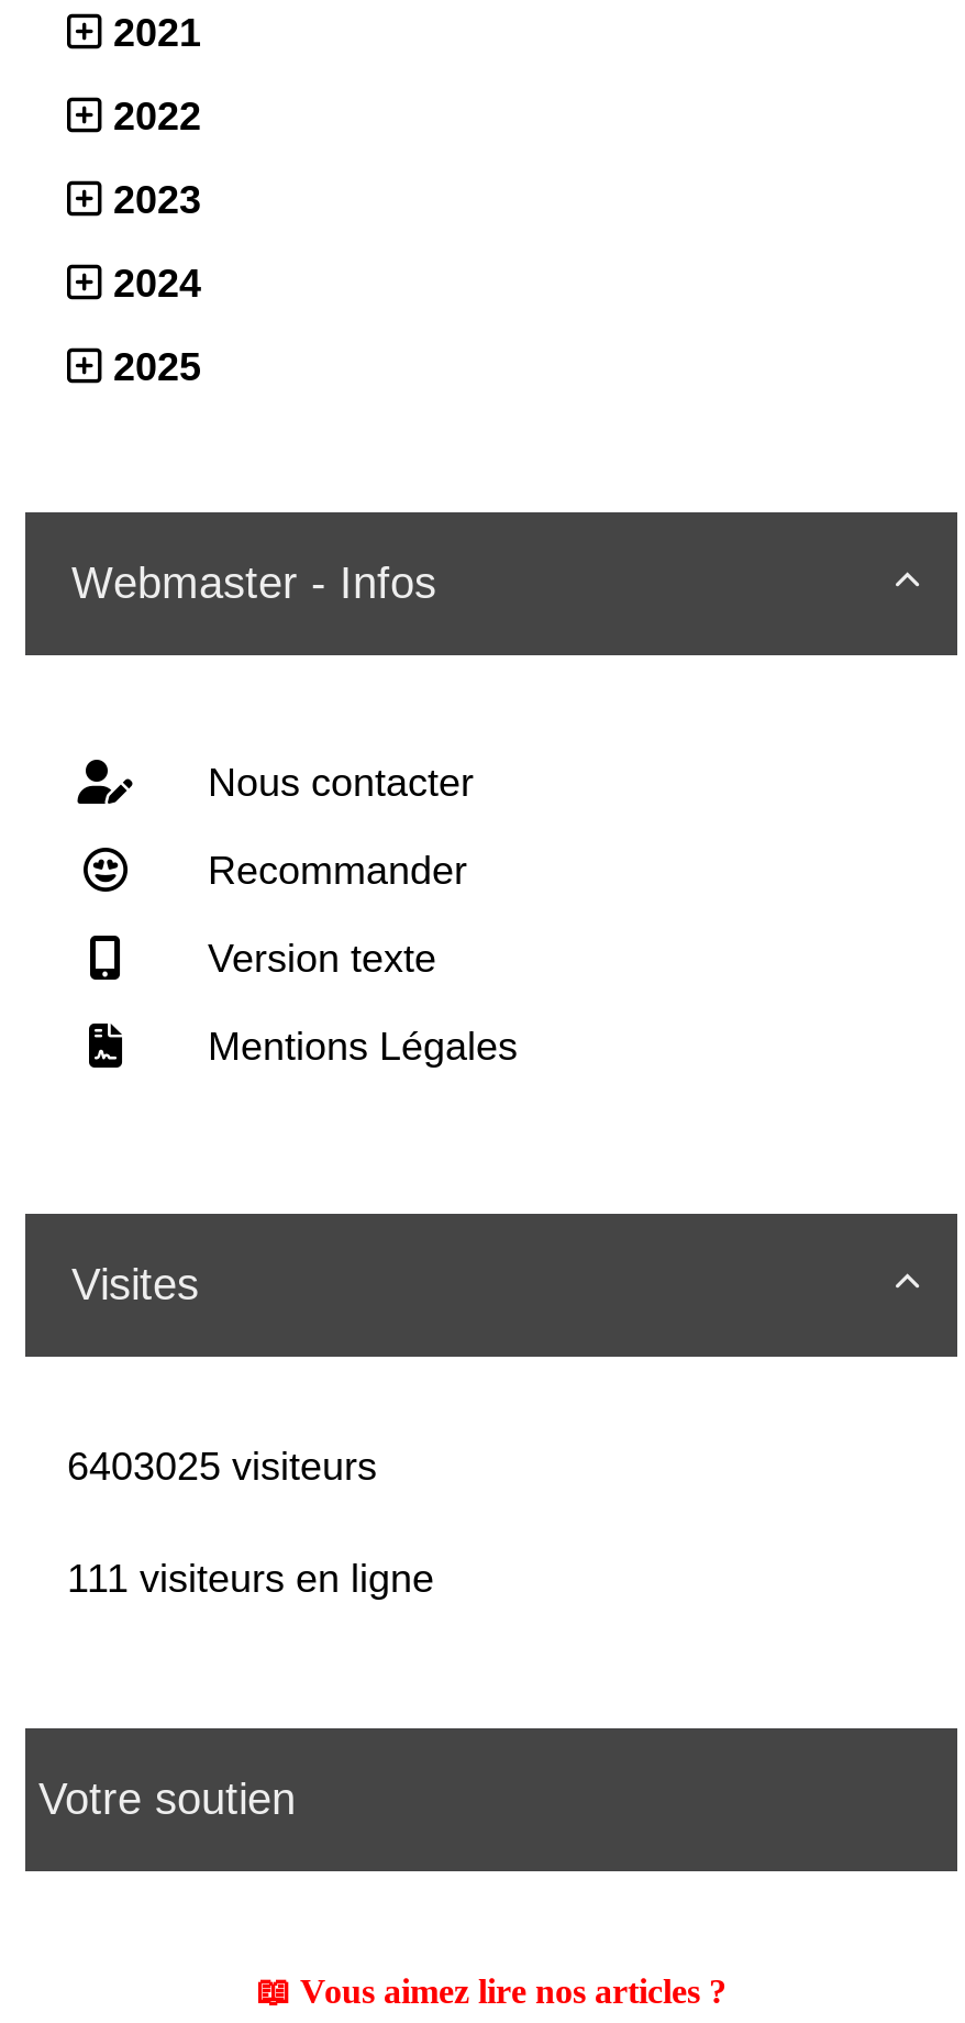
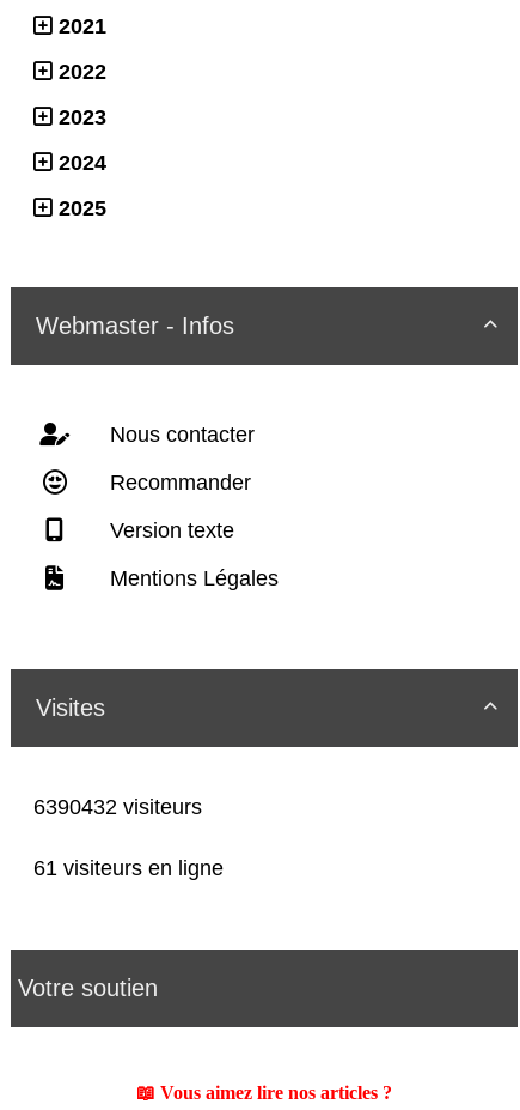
- 6403025 visiteurs
+ 6390432 visiteurs

- 111 visiteurs en ligne
+ 61 visiteurs en ligne
